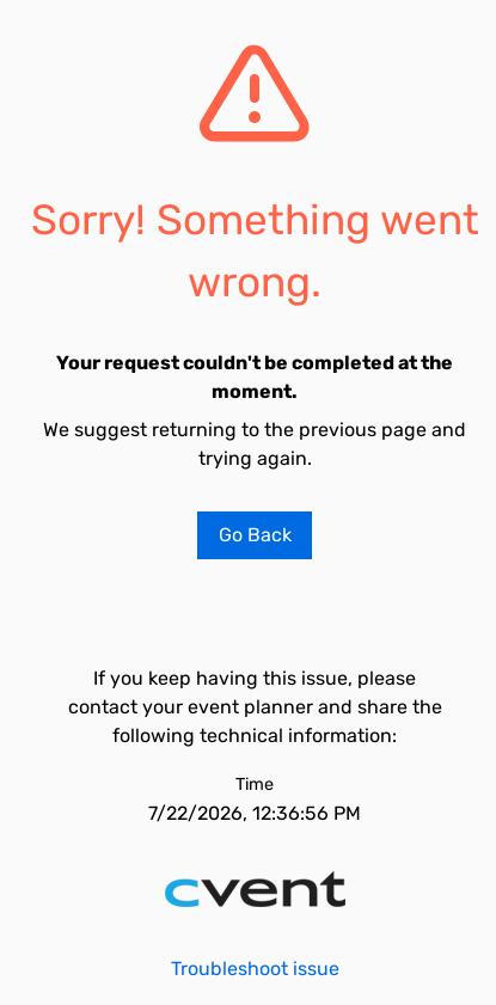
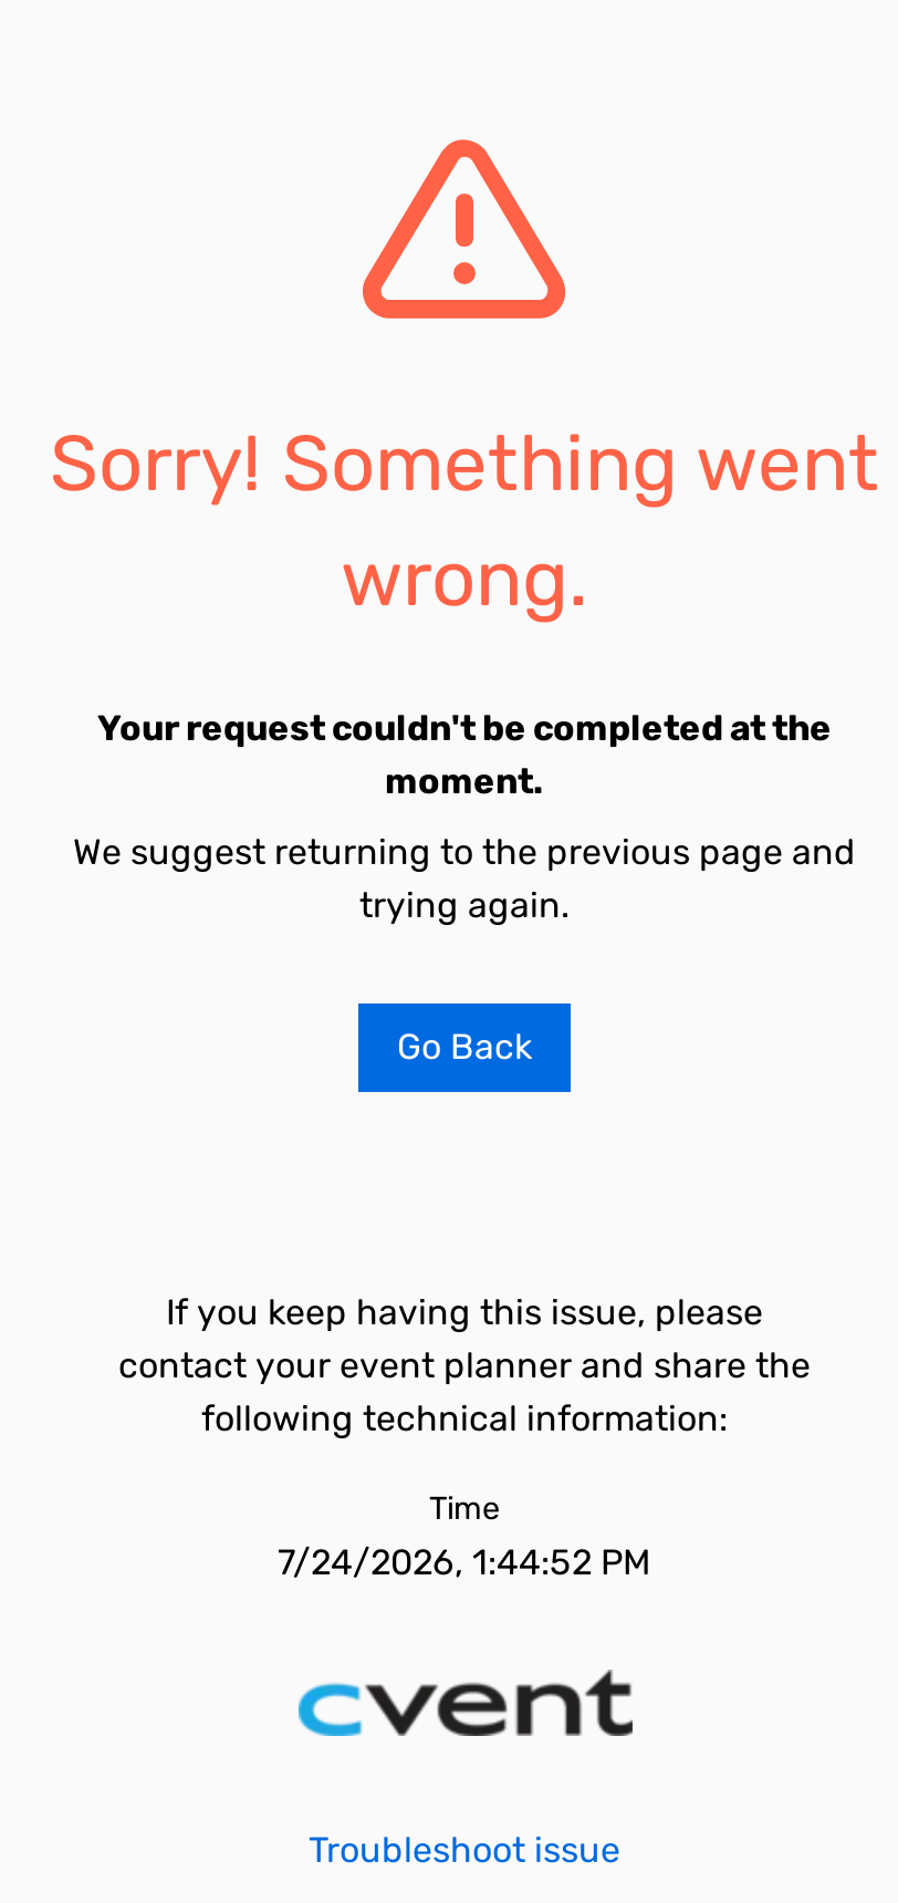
- 7/22/2026, 12:36:56 PM
+ 7/24/2026, 1:44:52 PM
